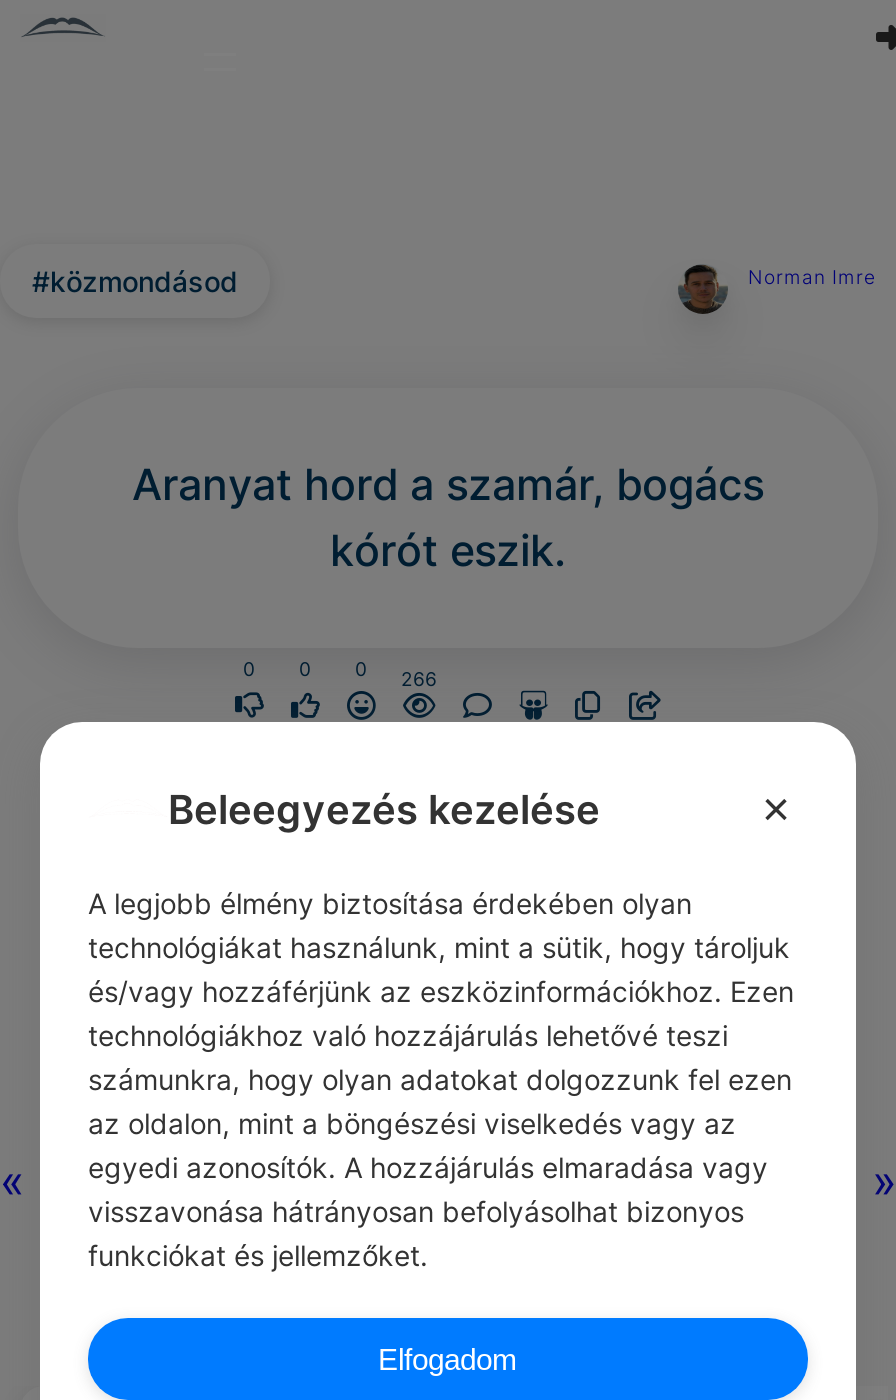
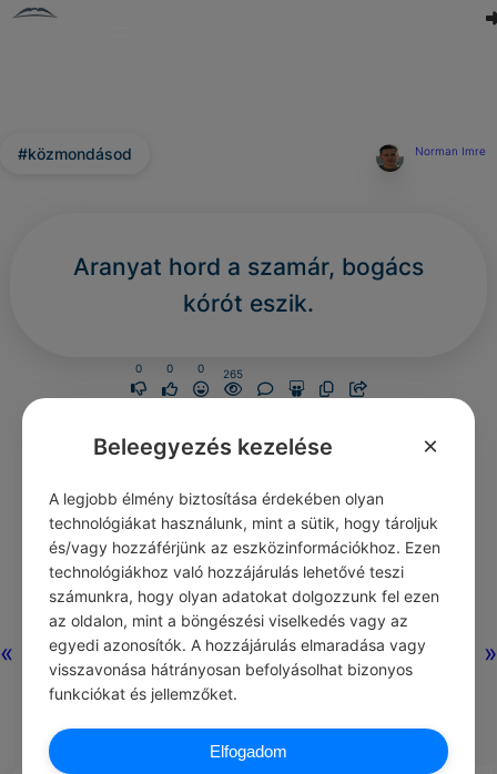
- 0 0 0 266
+ 0 0 0 265
